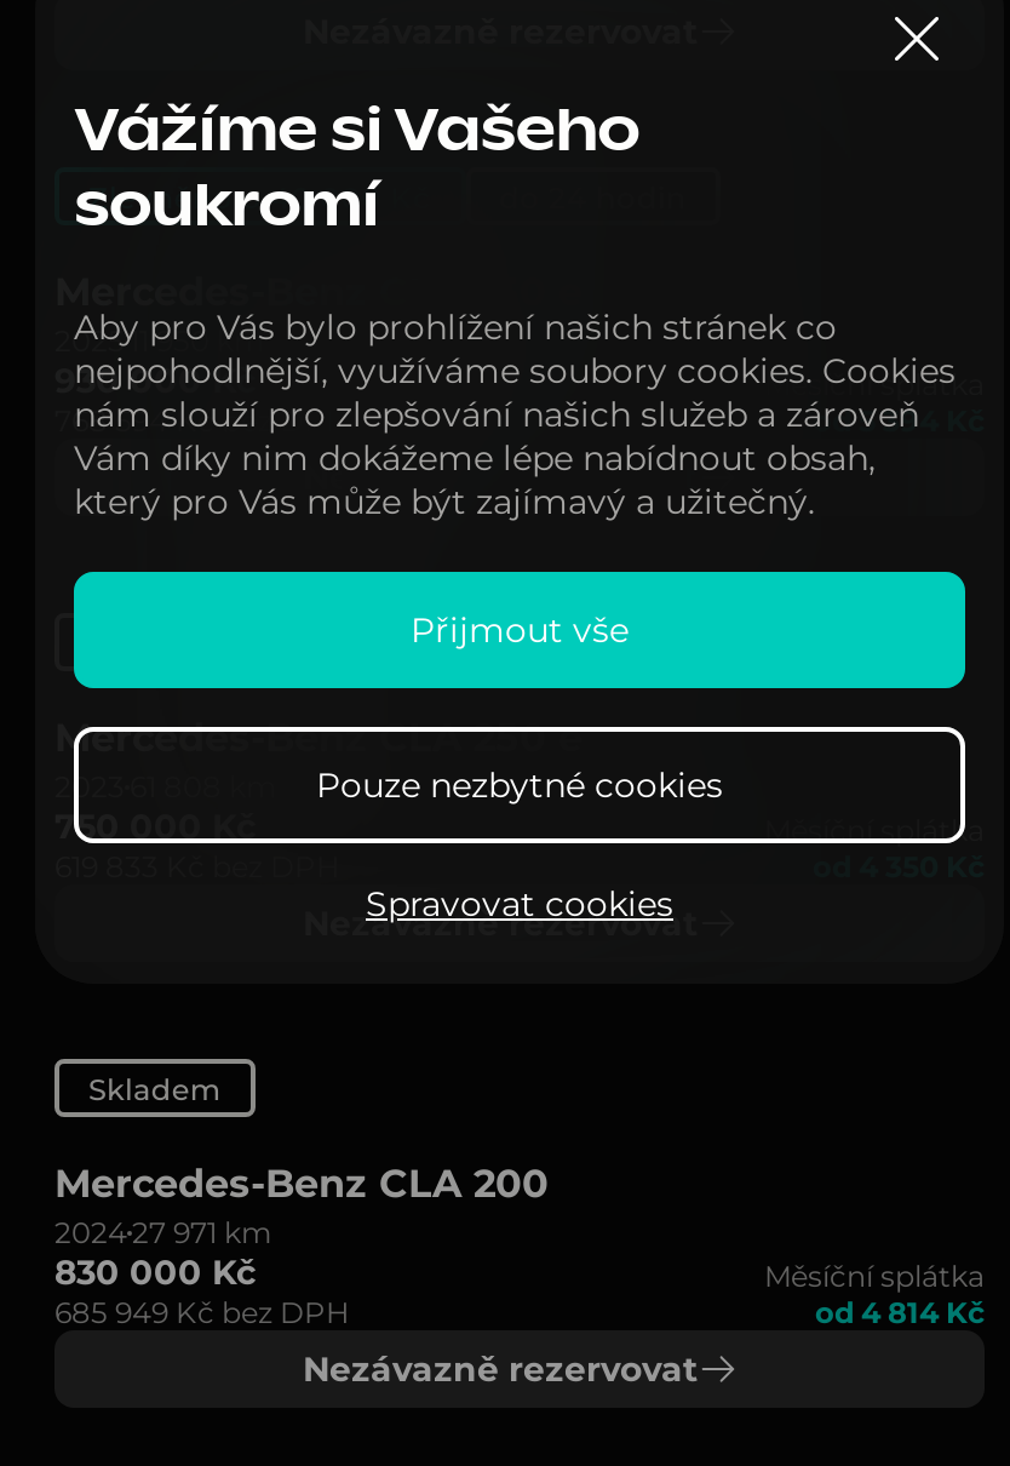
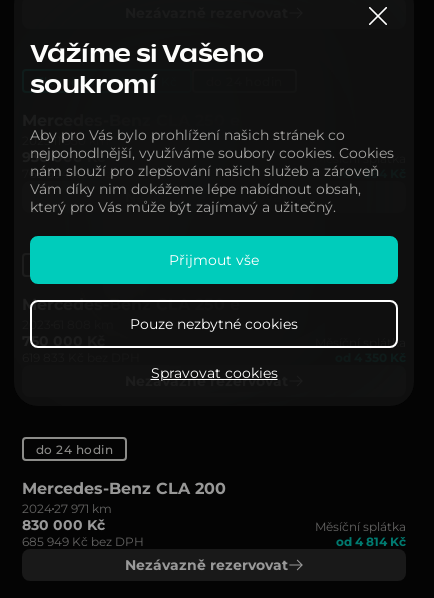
- Skladem
+ do 24 hodin
